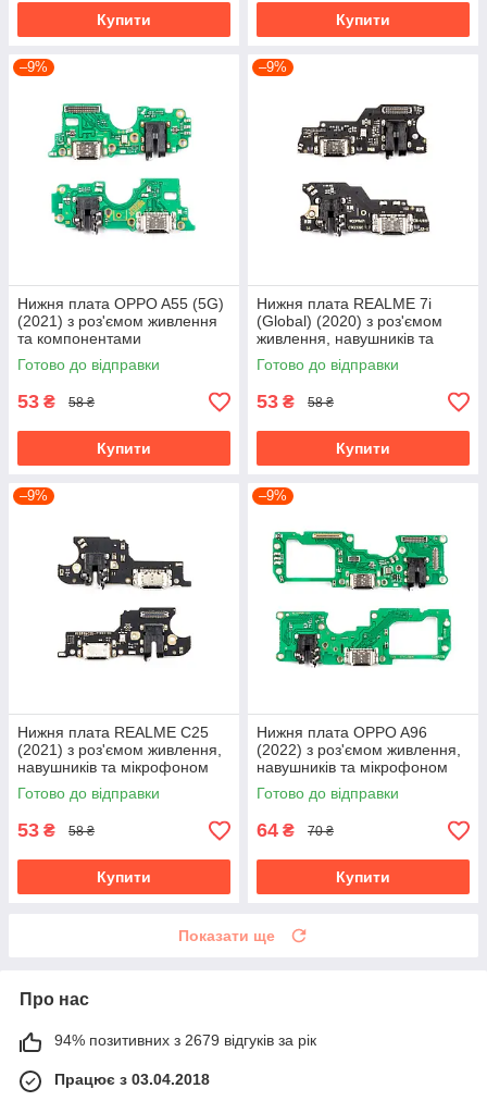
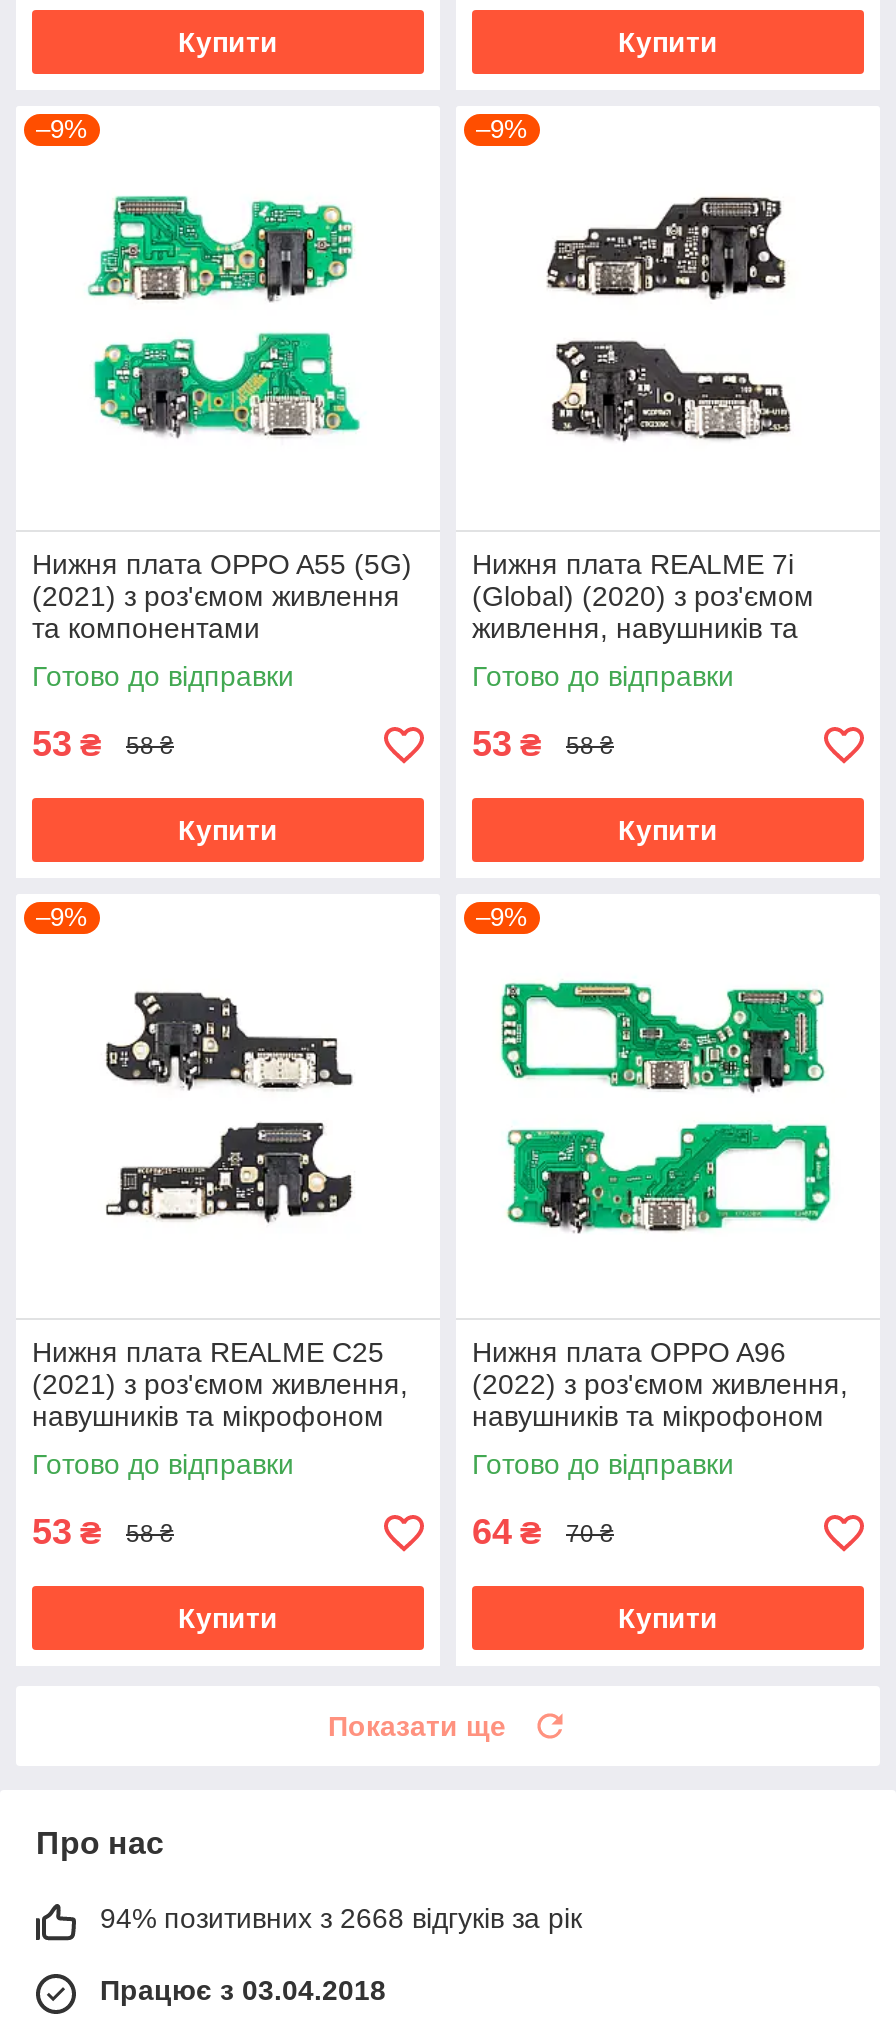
- 94% позитивних з 2679 відгуків за рік
+ 94% позитивних з 2668 відгуків за рік
